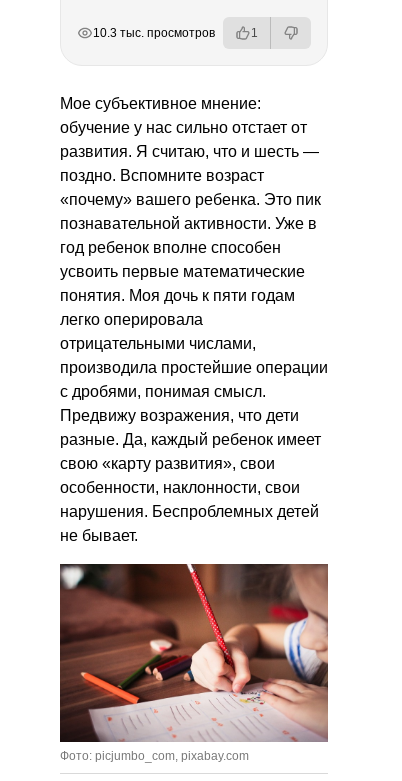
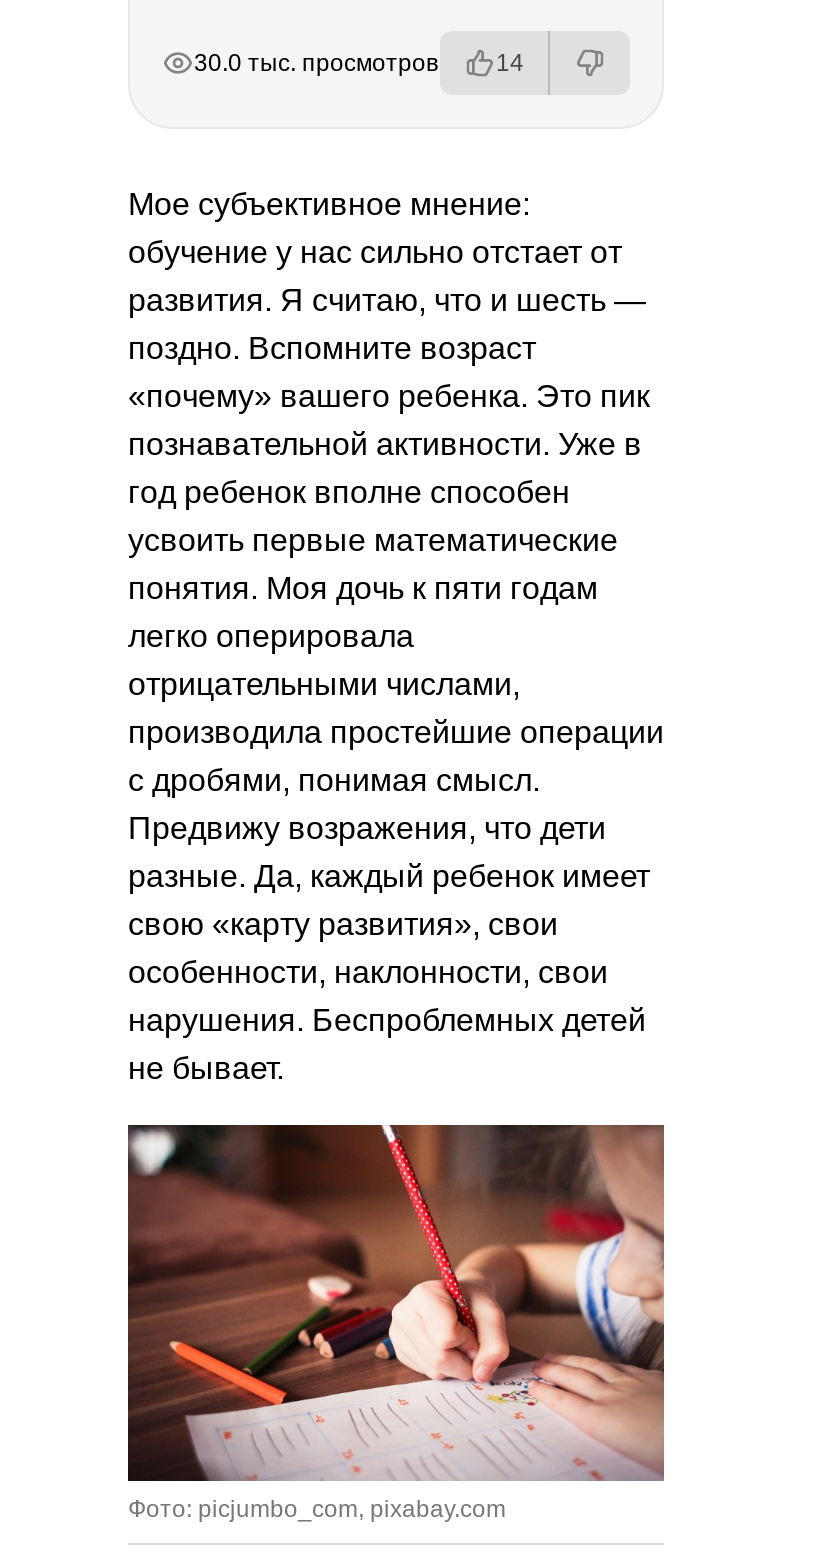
- 10.3 тыс. просмотров
+ 30.0 тыс. просмотров

- 1
+ 14
